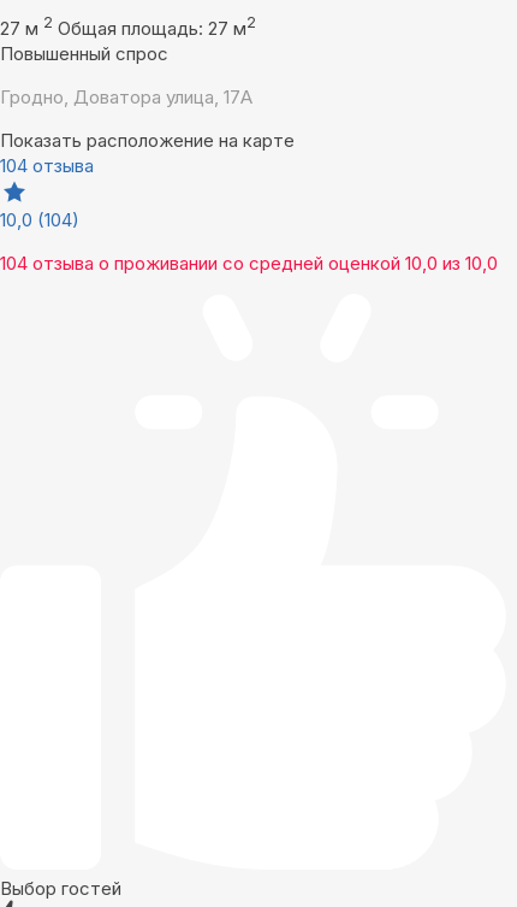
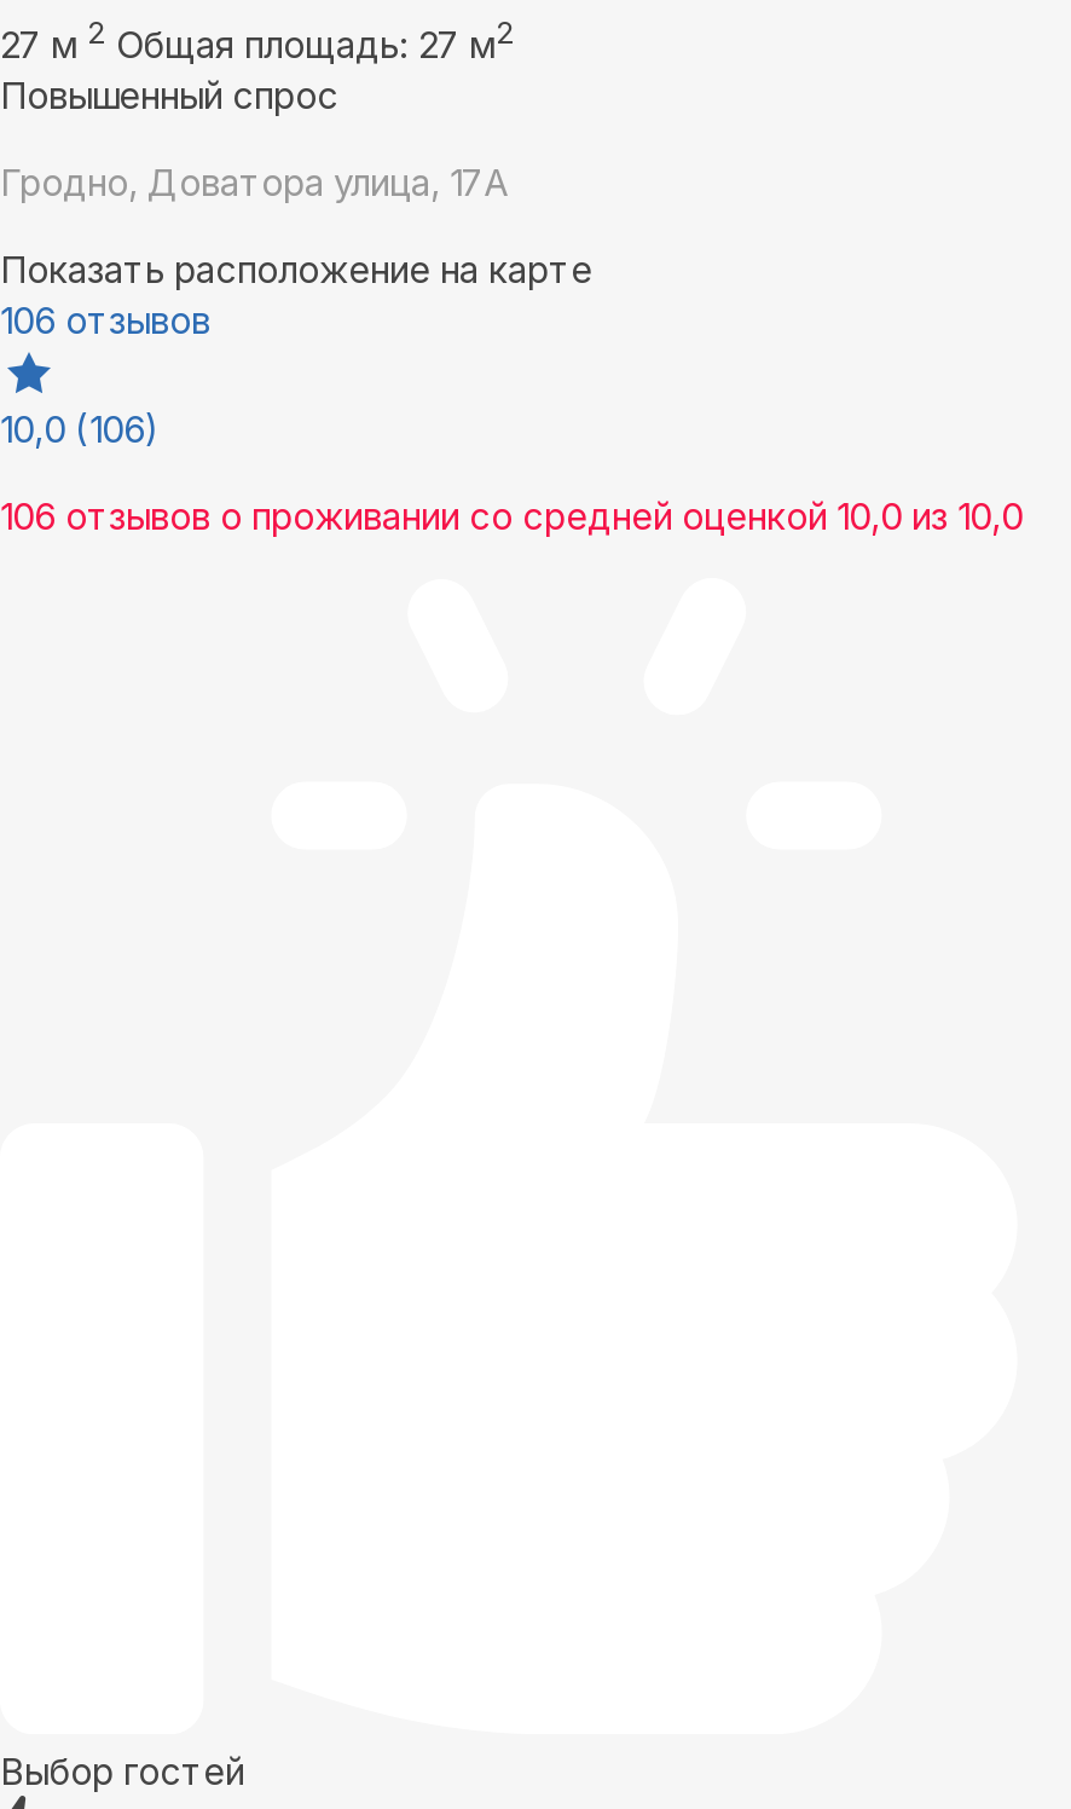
- 104 отзыва
+ 106 отзывов

- 10,0 (104)
+ 10,0 (106)

- 104 отзыва о проживании со средней оценкой 10,0 из 10,0
+ 106 отзывов о проживании со средней оценкой 10,0 из 10,0
